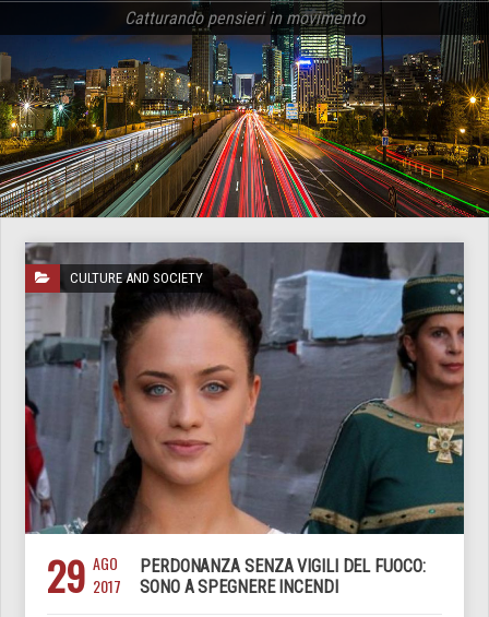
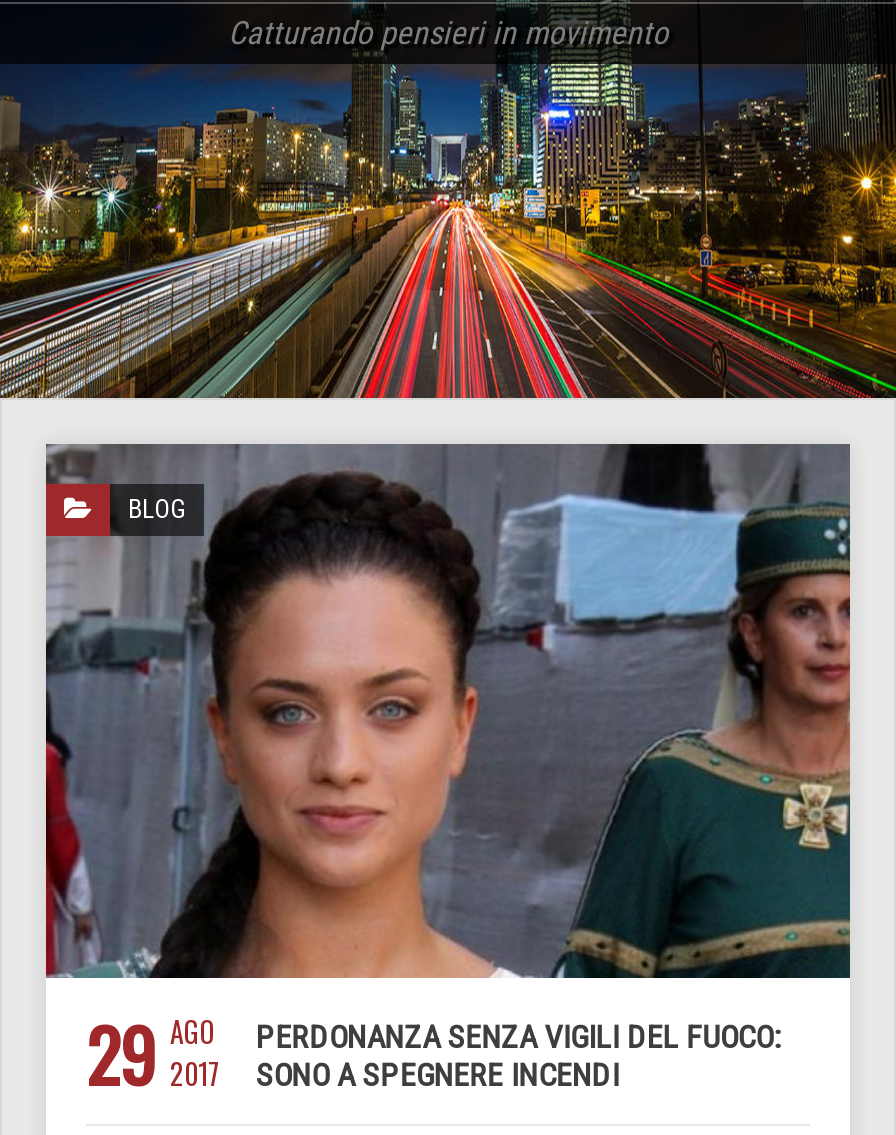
- CULTURE AND SOCIETY
+ BLOG
